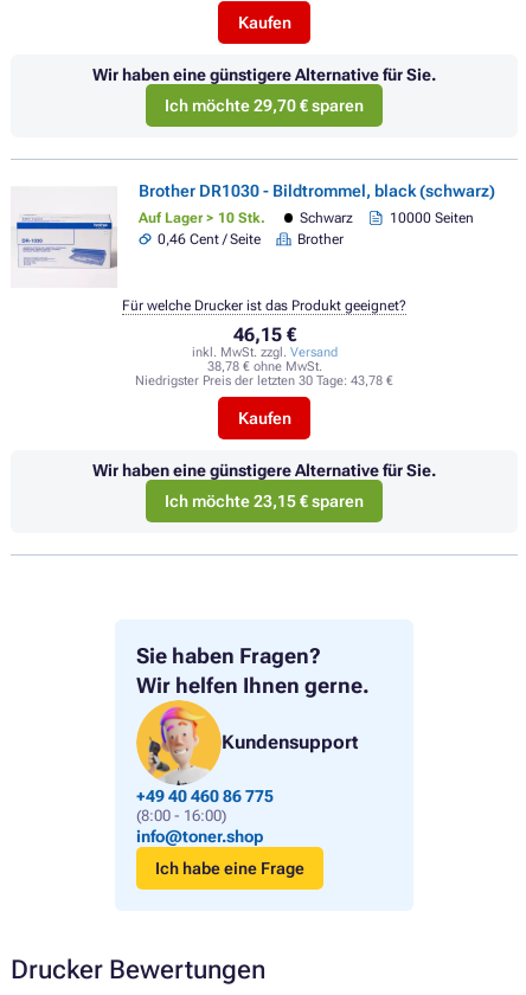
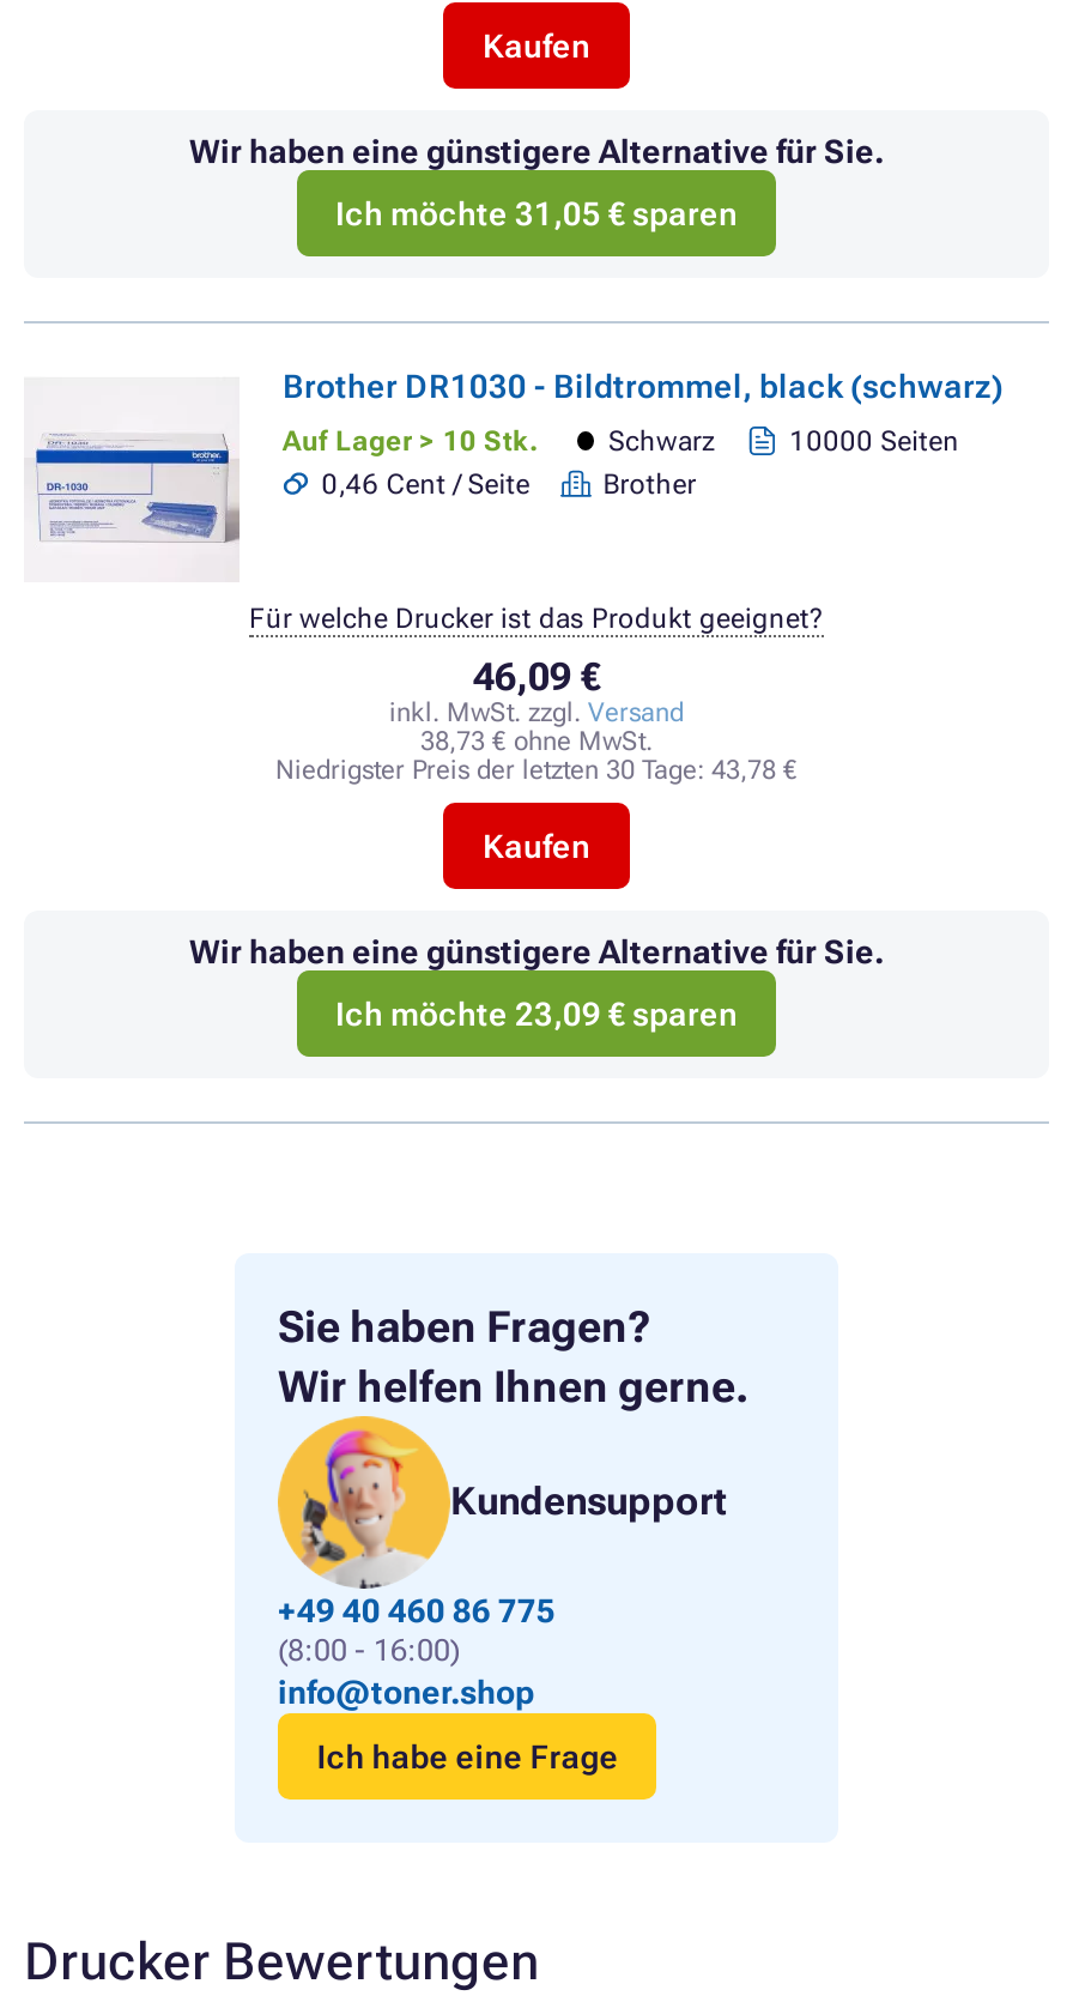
- Ich möchte 29,70 € sparen
+ Ich möchte 31,05 € sparen

- 46,15 €
+ 46,09 €

- 38,78 € ohne MwSt.
+ 38,73 € ohne MwSt.

- Ich möchte 23,15 € sparen
+ Ich möchte 23,09 € sparen
